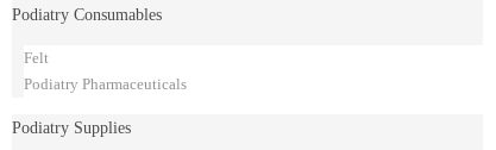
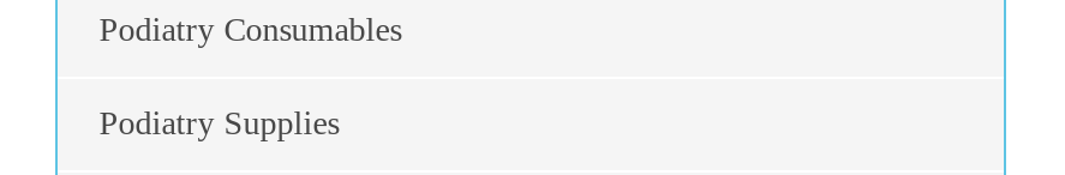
- Felt
- Podiatry Pharmaceuticals
